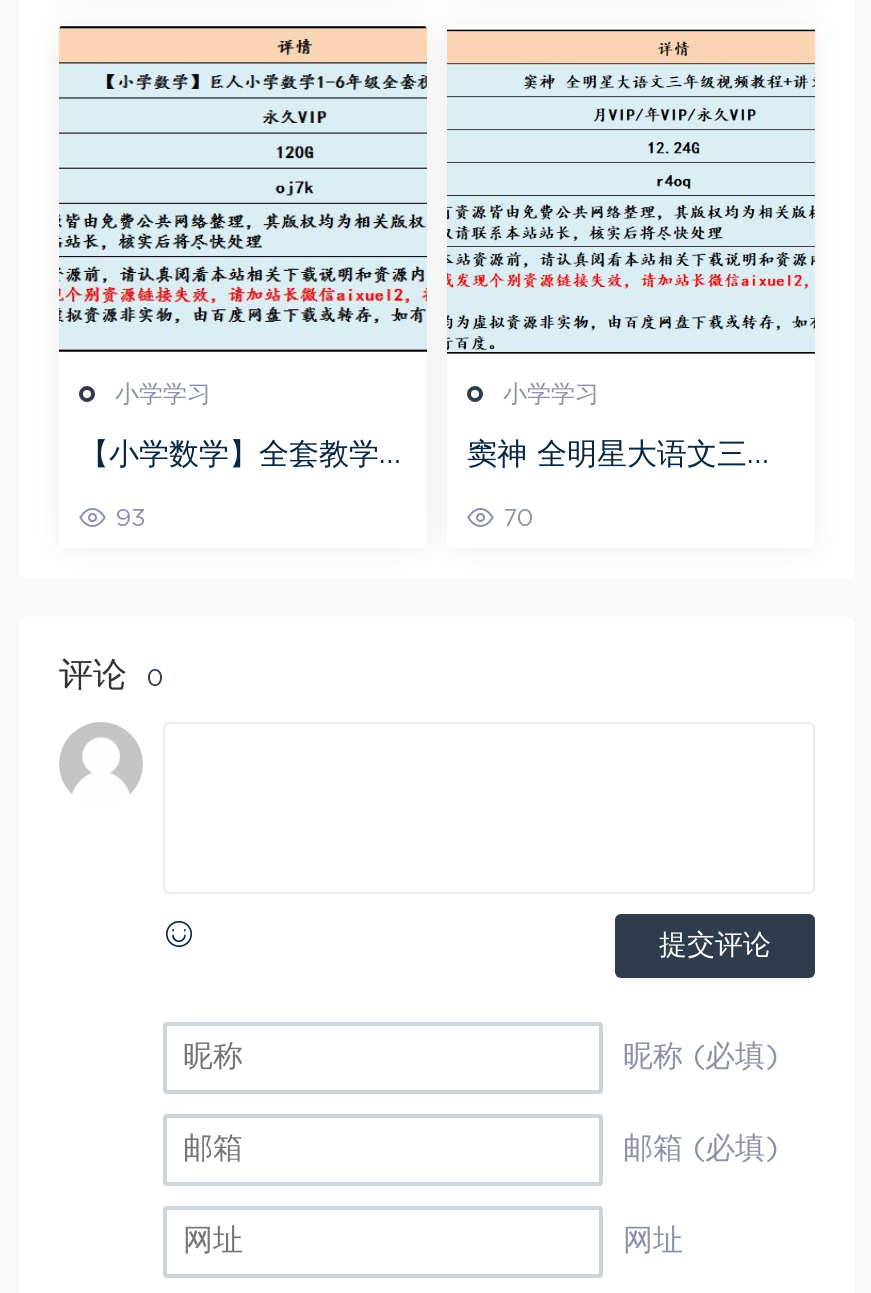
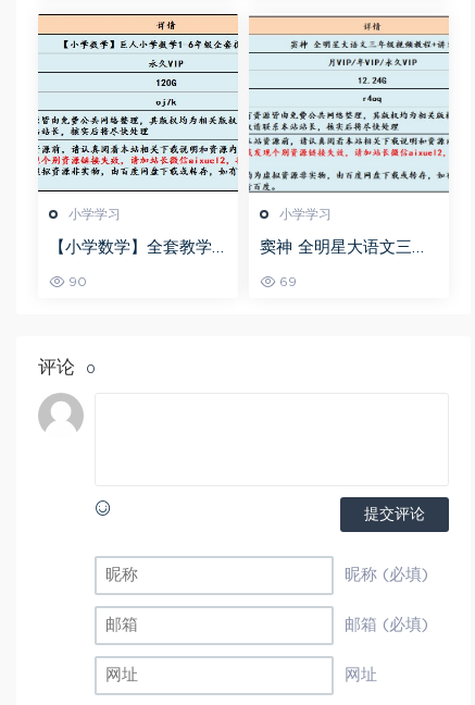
- 93
+ 90

- 70
+ 69
